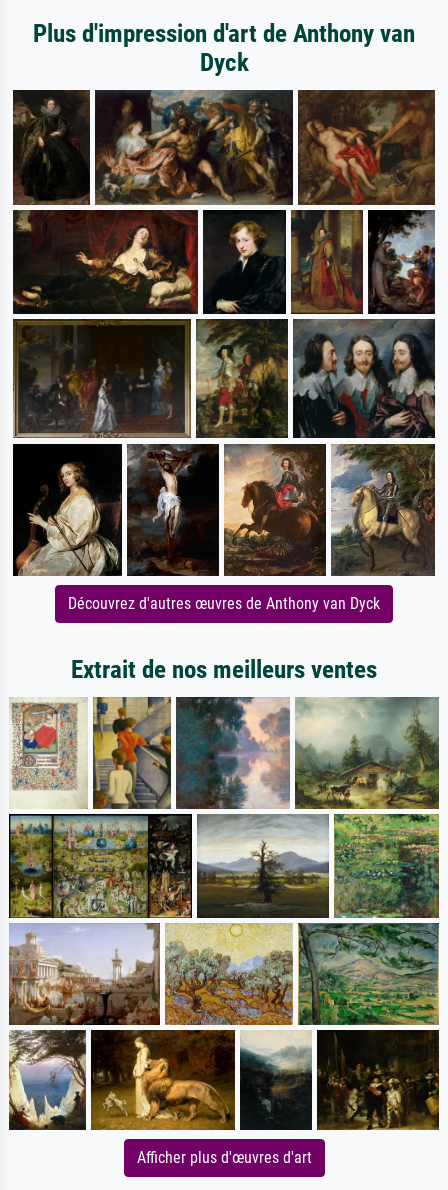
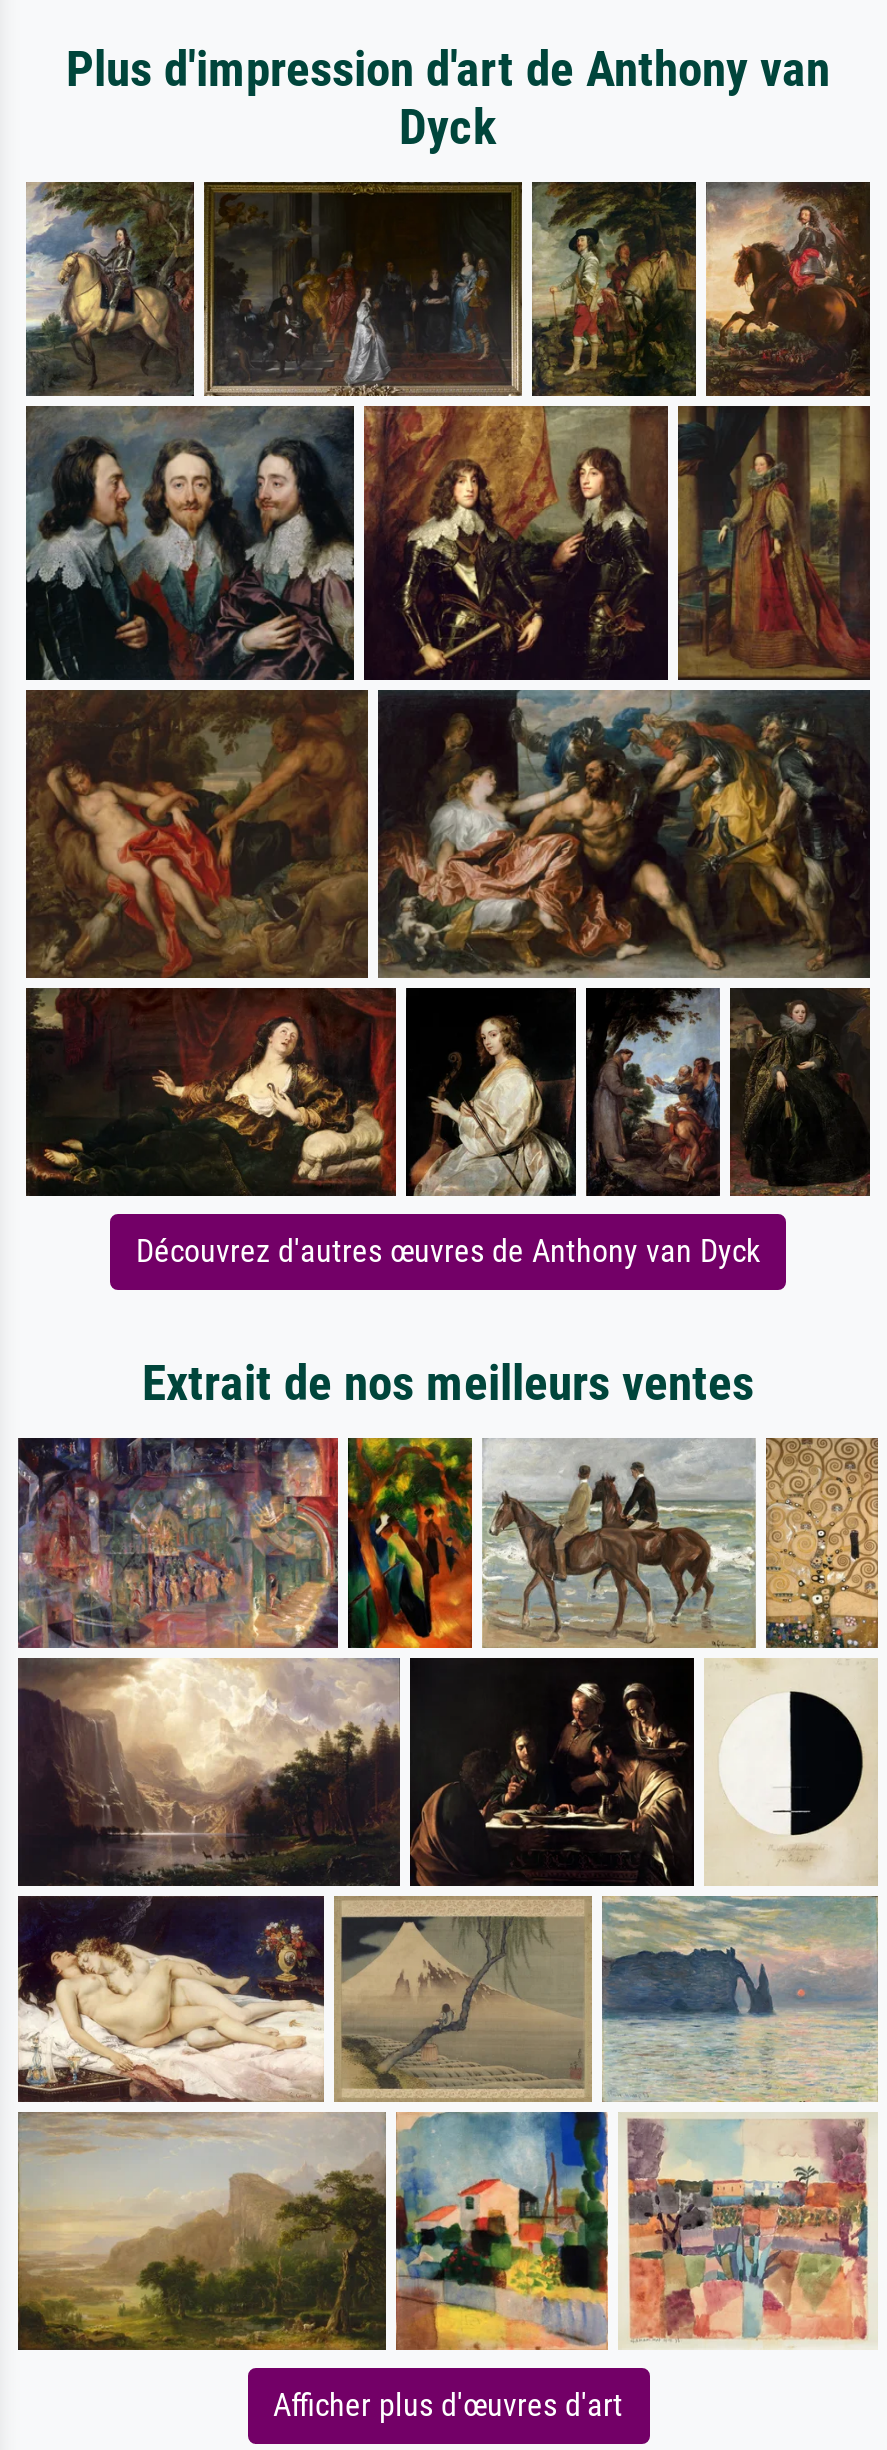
- [image]
+ [image]

- [image]
+ [image]
